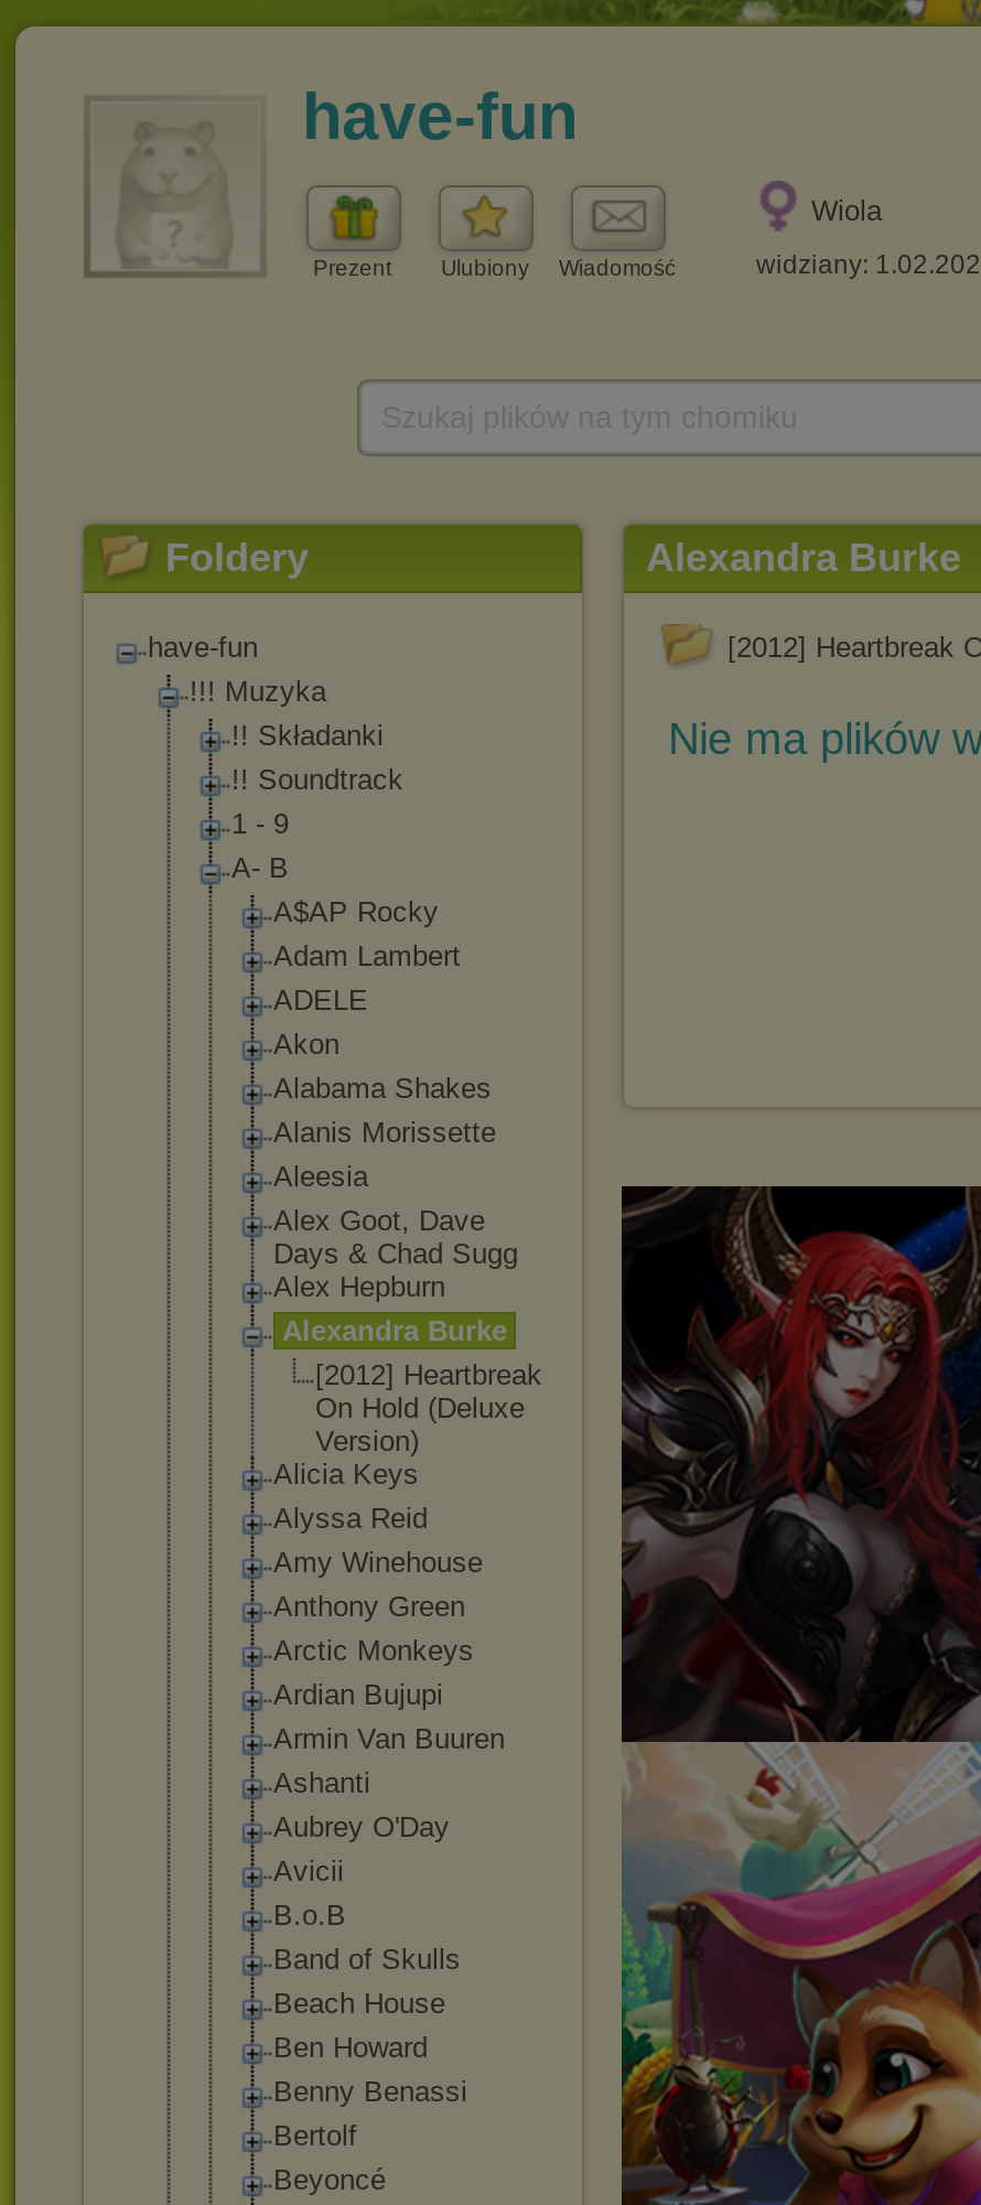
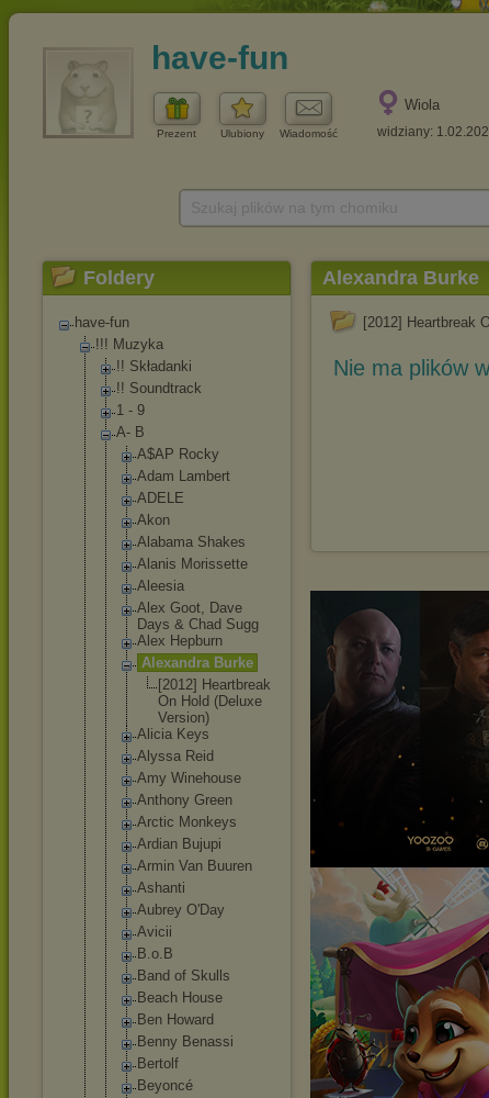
- [image]
+ [image]
